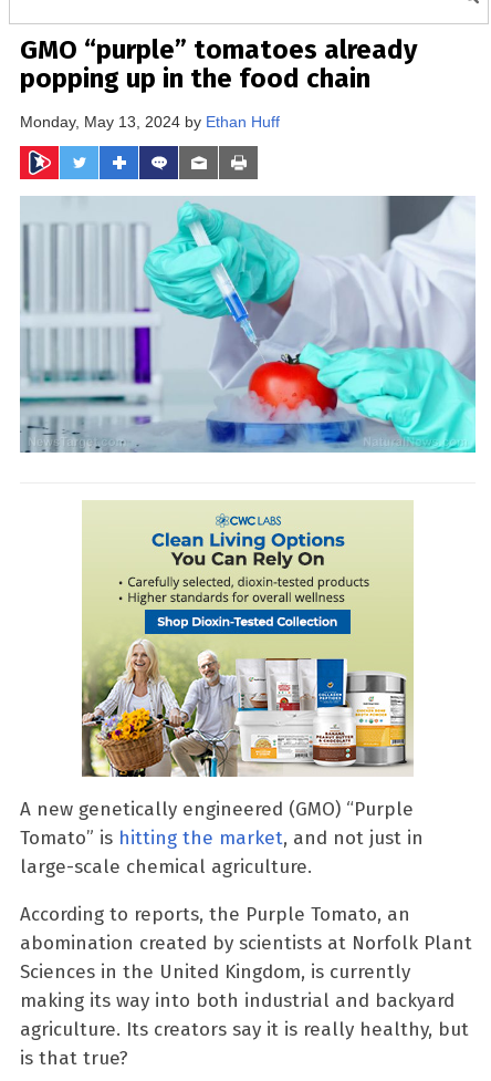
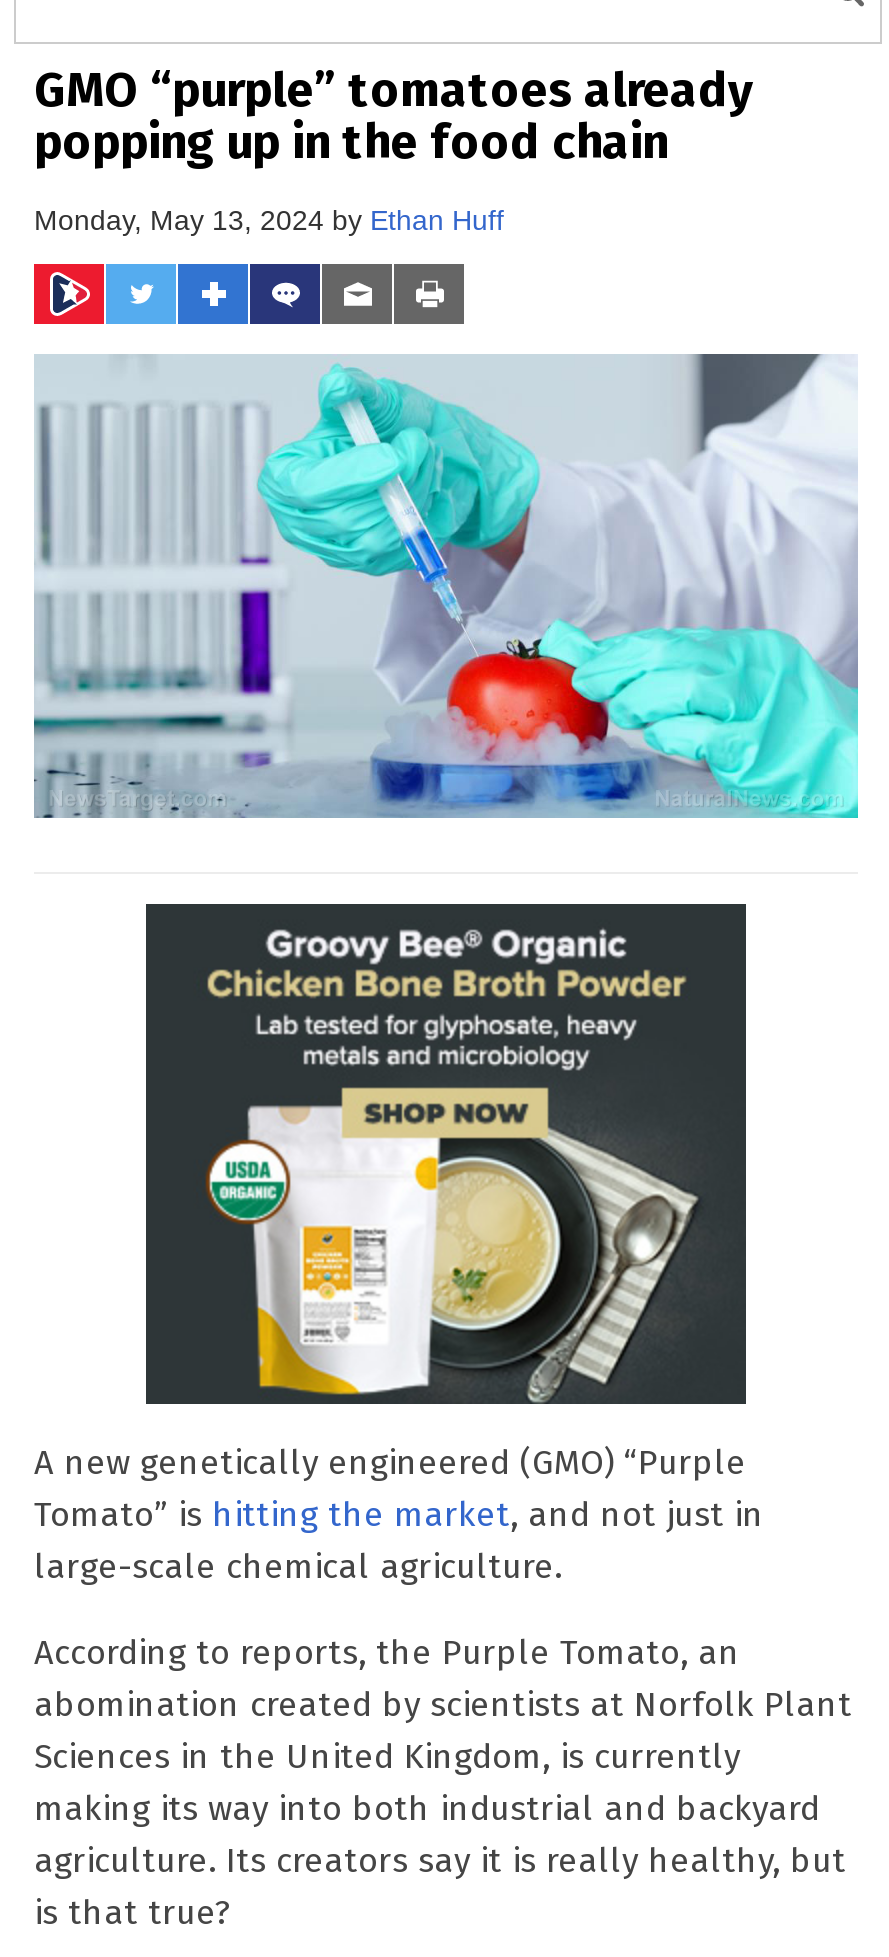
- [image]
+ [image]
